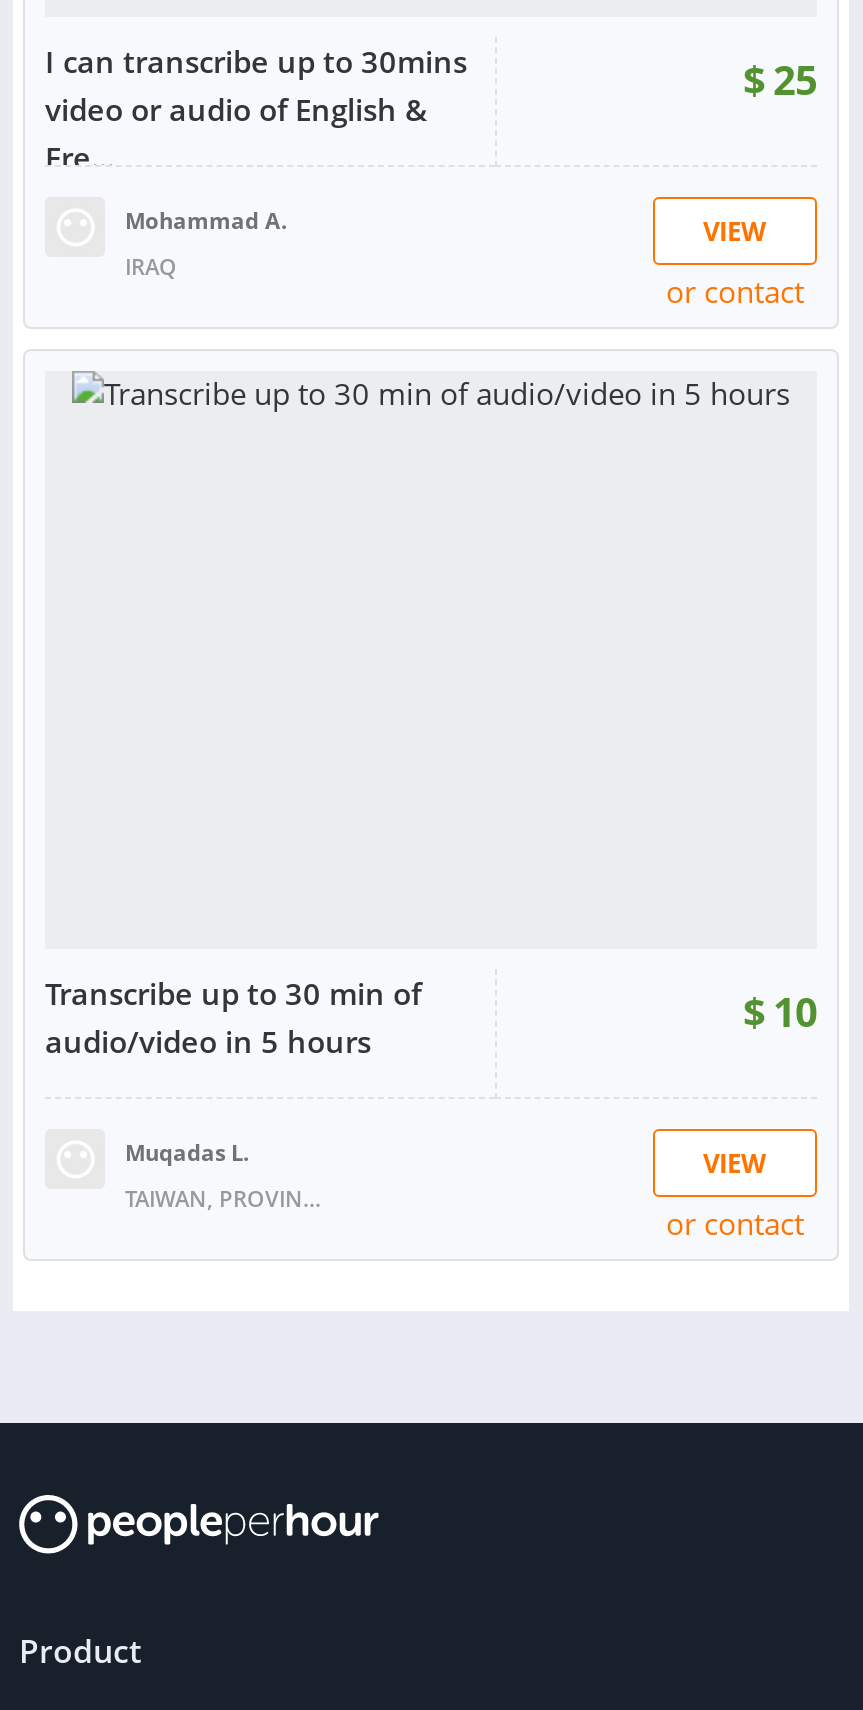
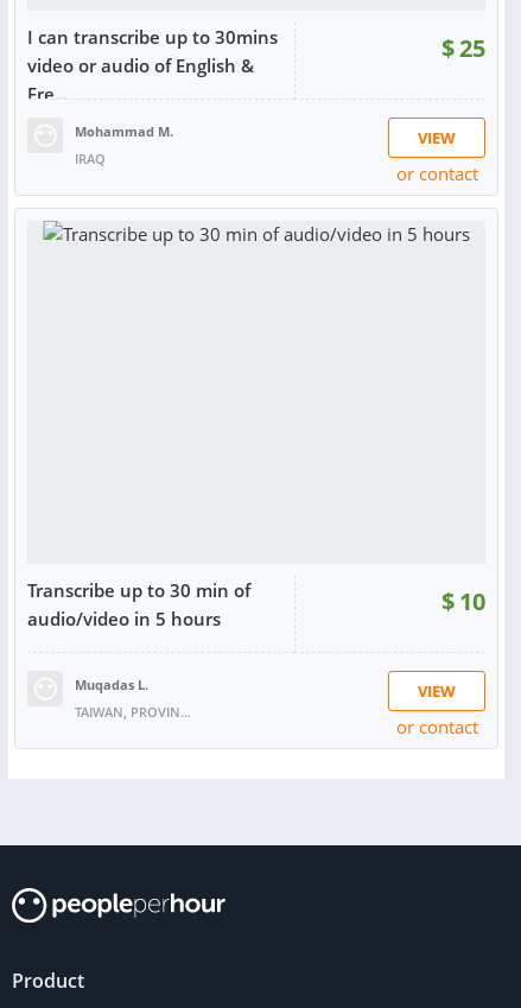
- Mohammad A.
+ Mohammad M.
